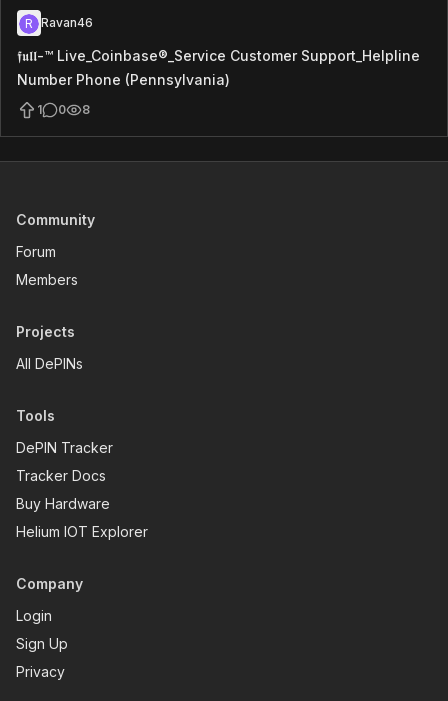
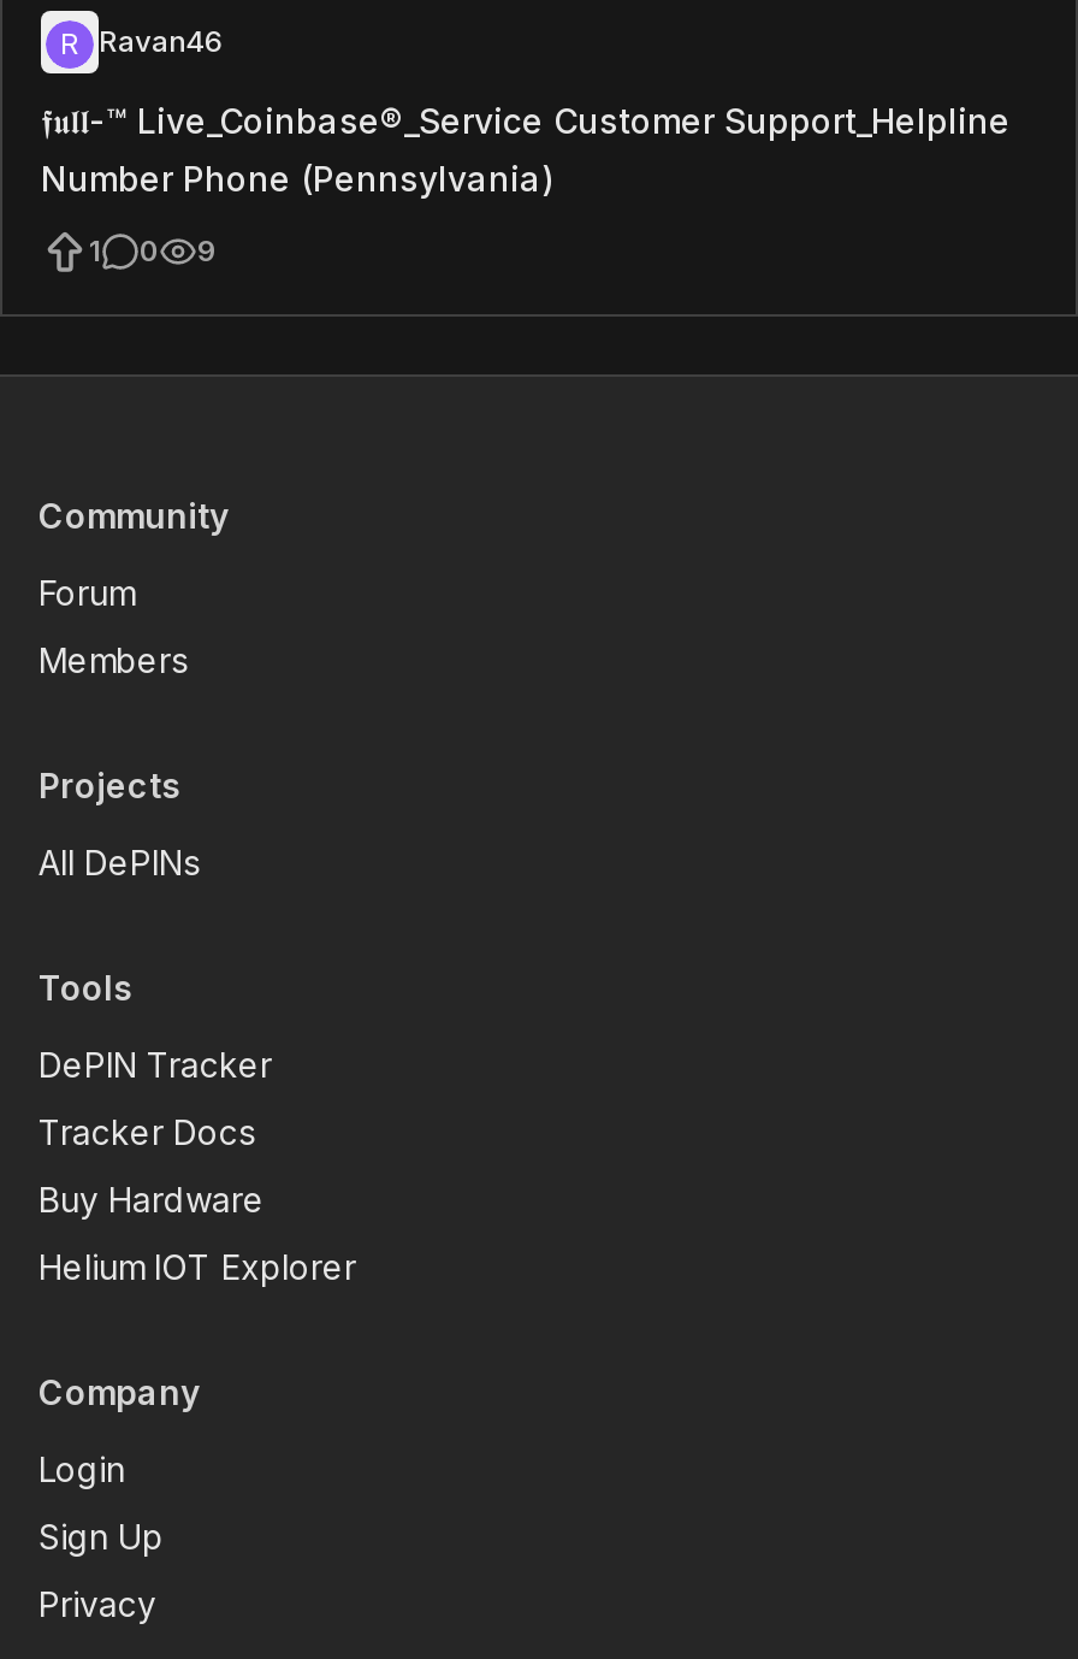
- 1 0 8
+ 1 0 9
